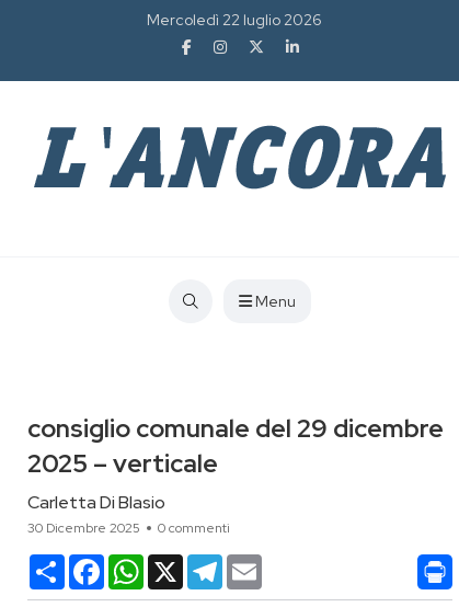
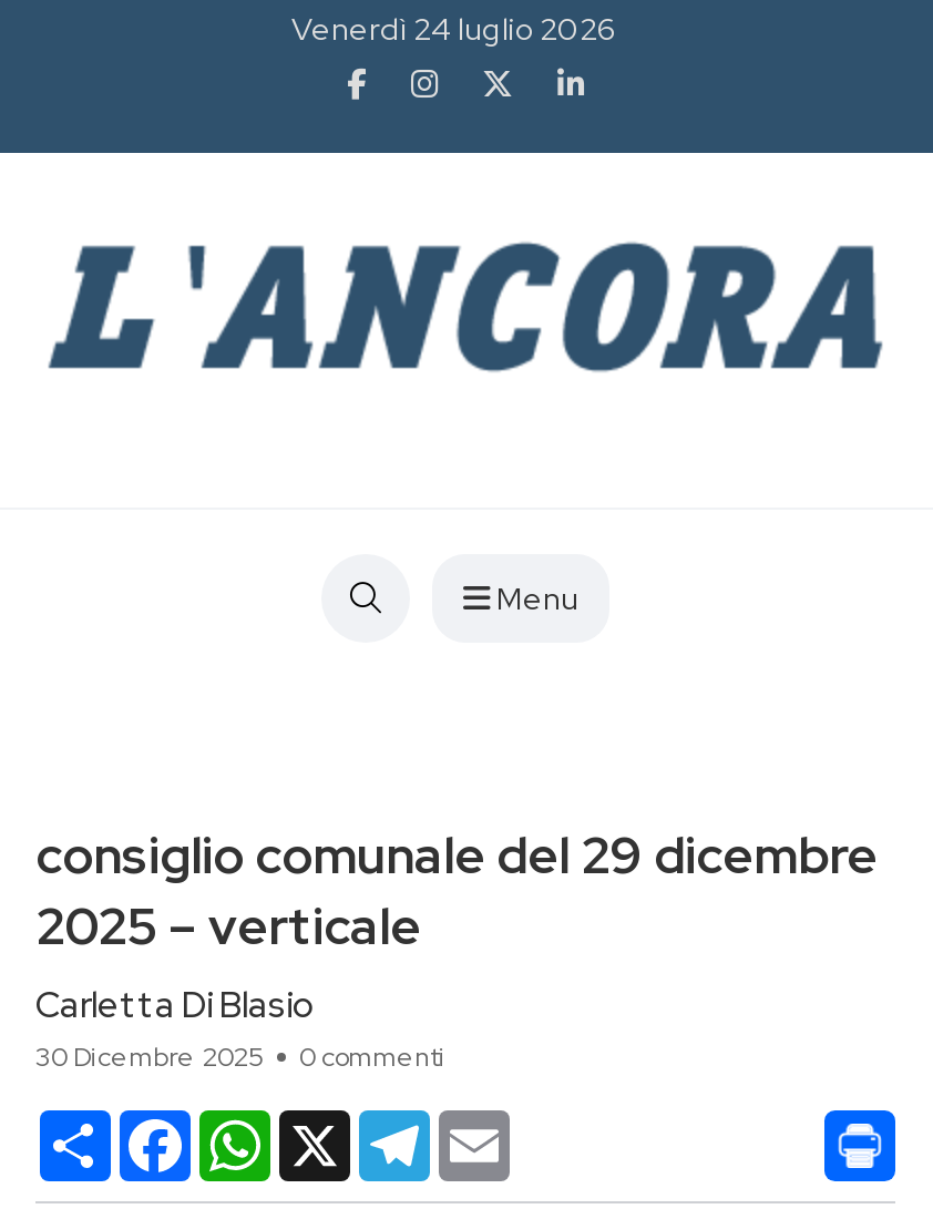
- Mercoledì 22 luglio 2026
+ Venerdì 24 luglio 2026
